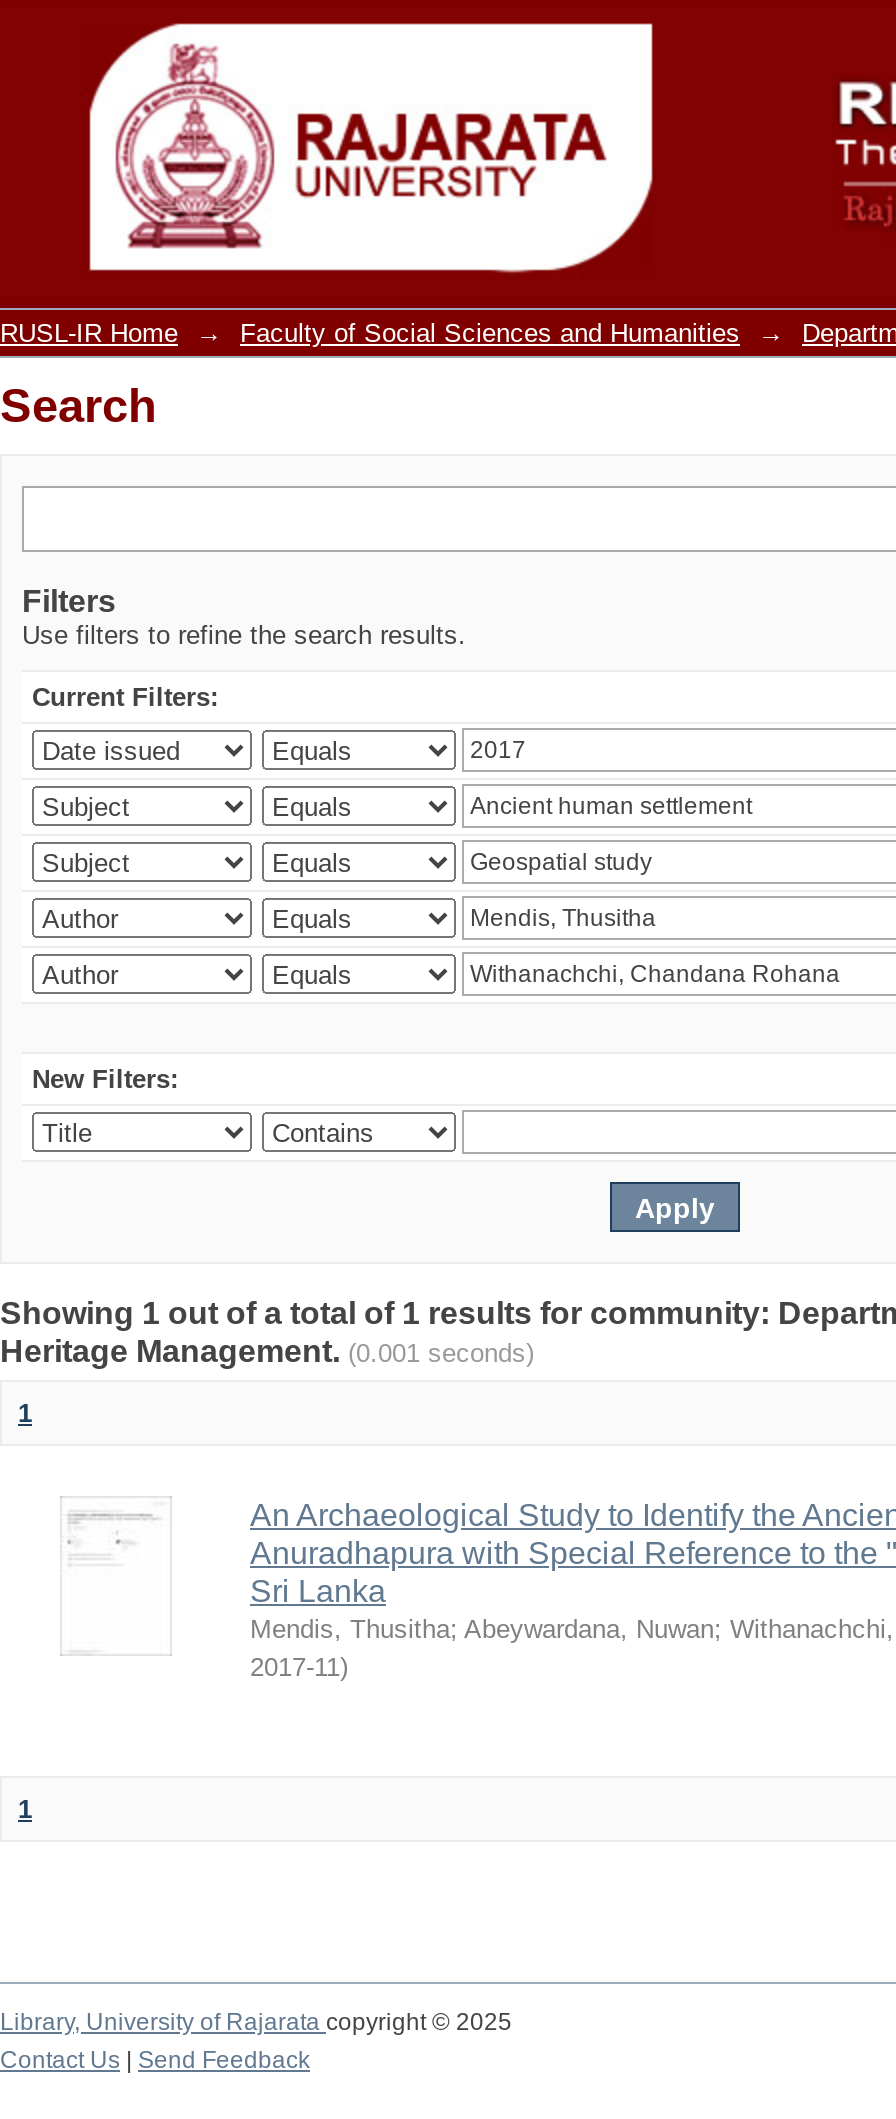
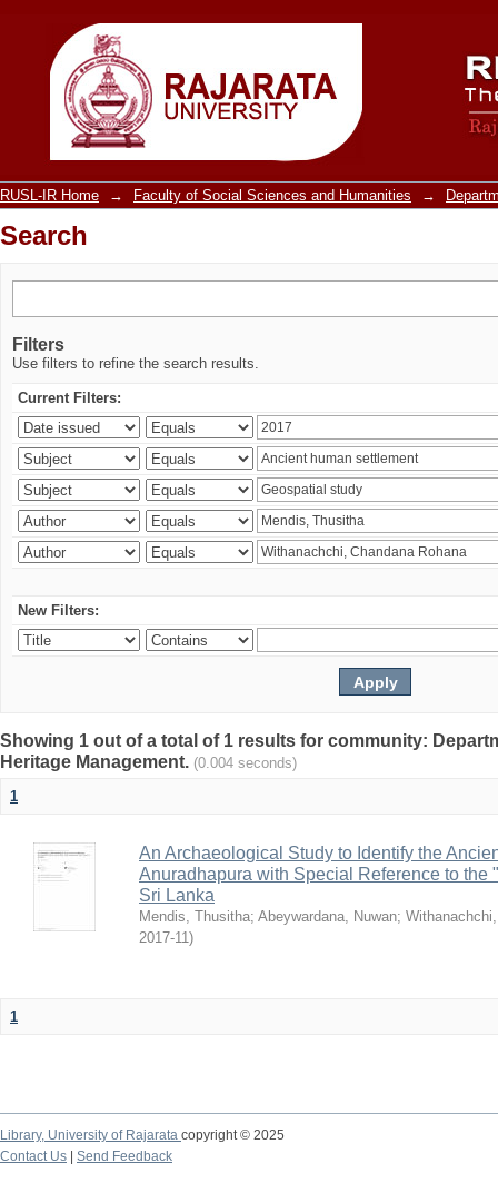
- Heritage Management. (0.001 seconds)
+ Heritage Management. (0.004 seconds)
